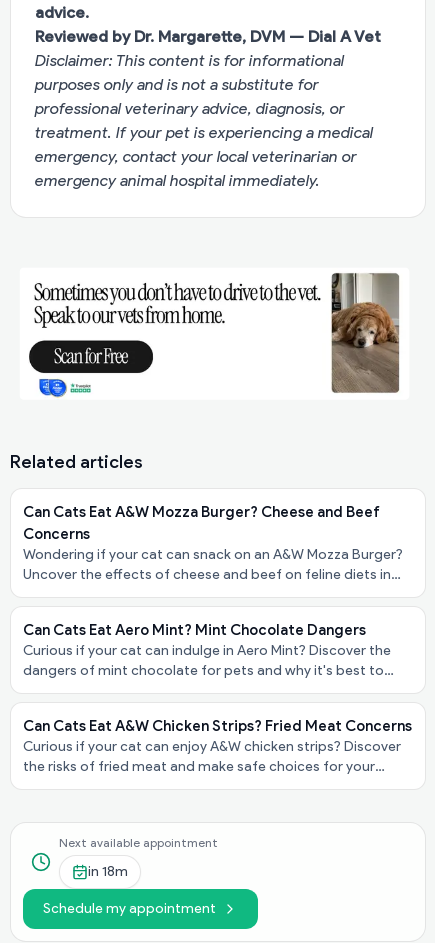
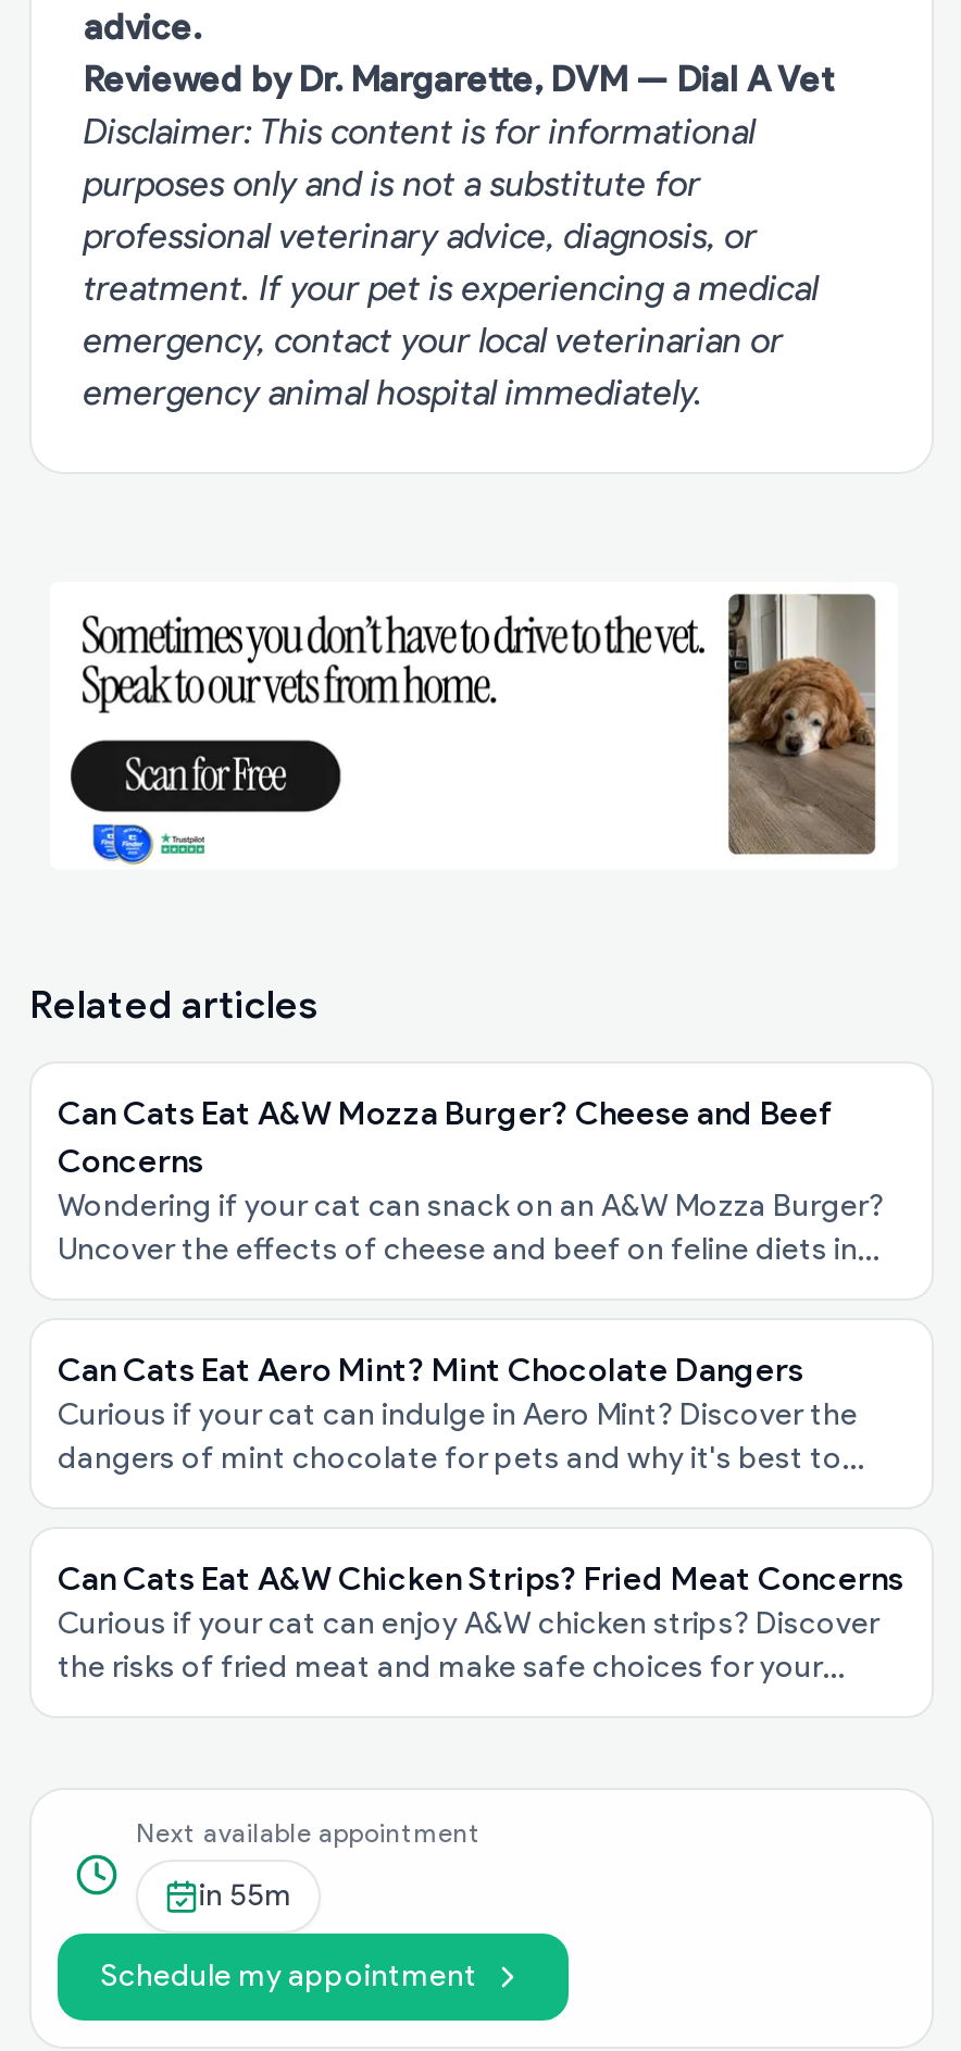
- in 18m
+ in 55m
